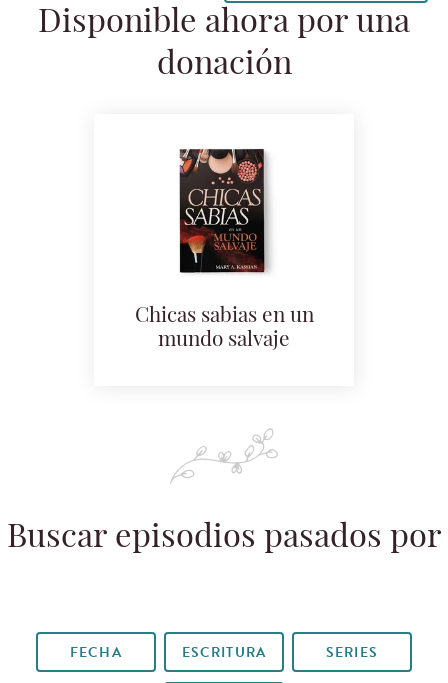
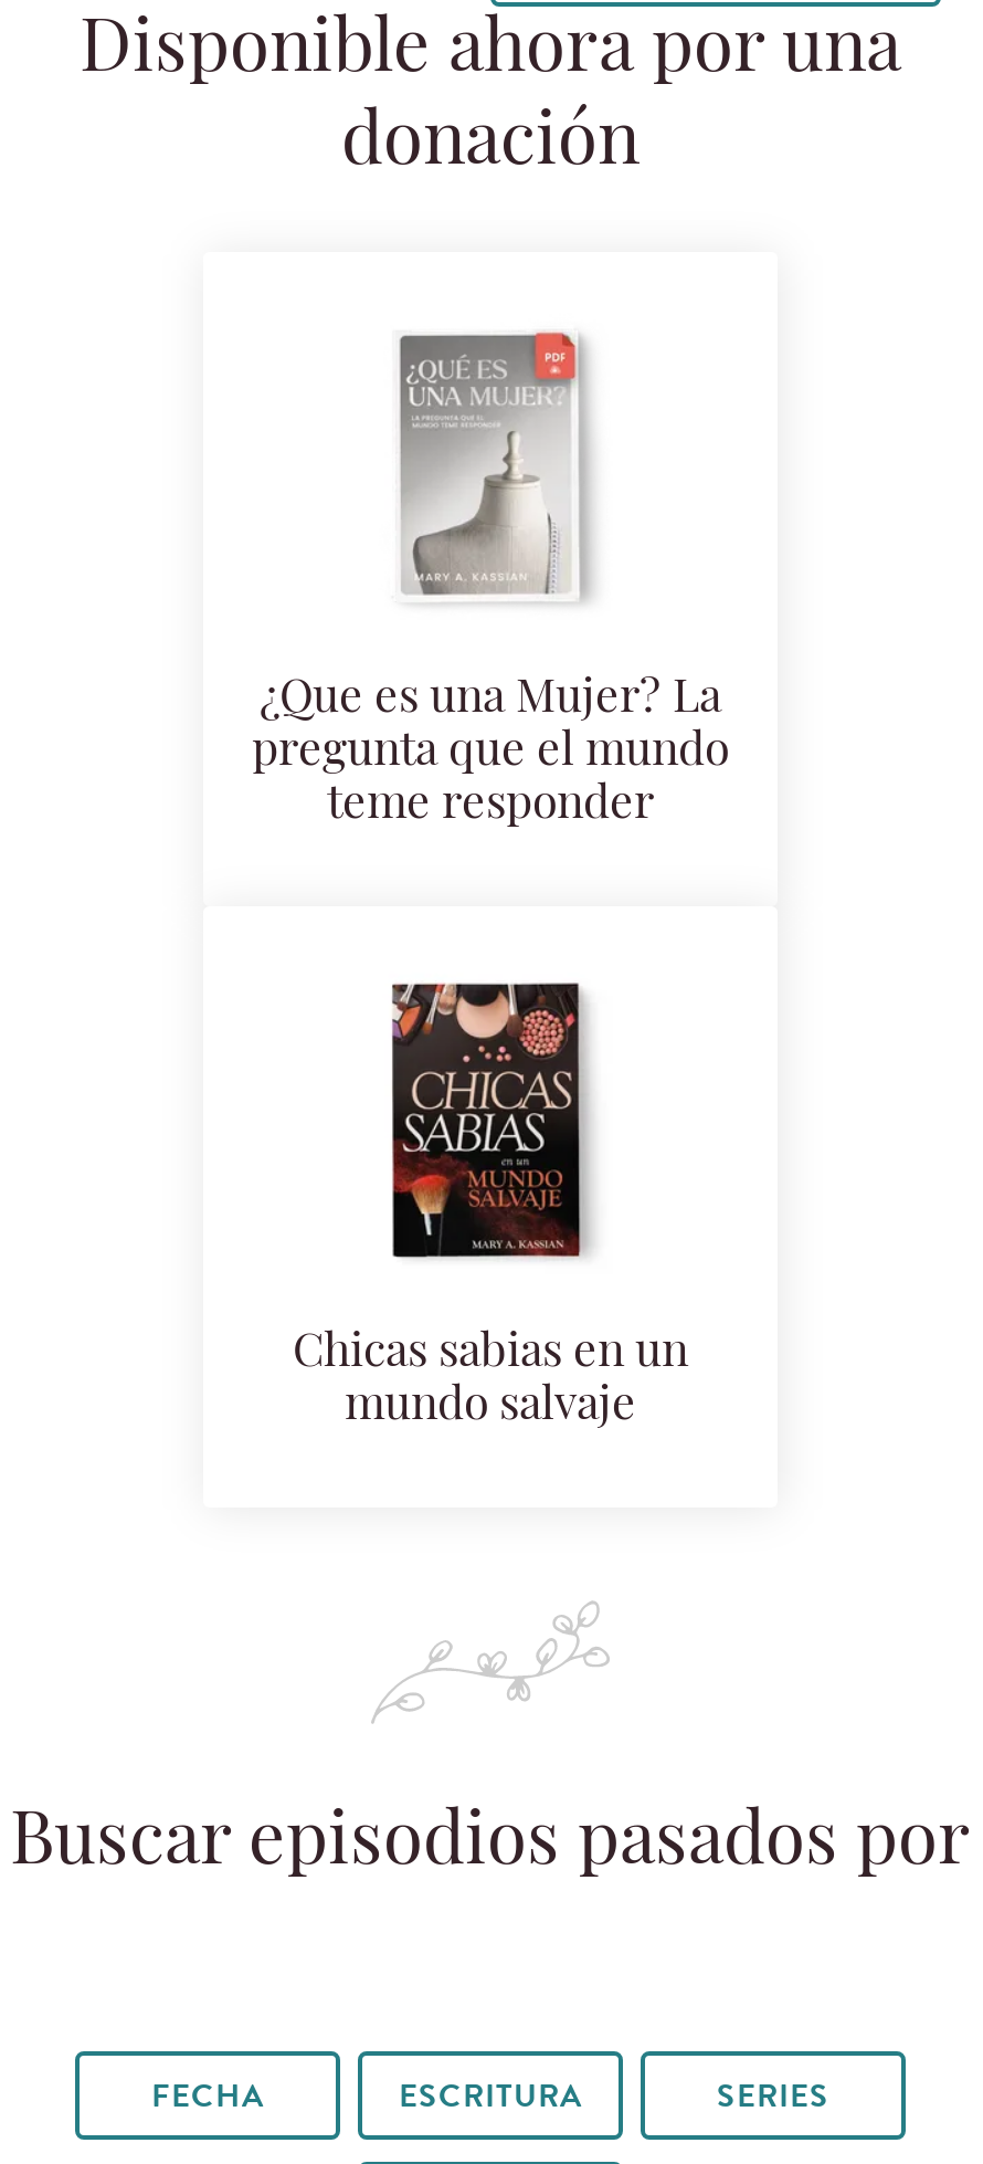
+ [image]
+ ¿Que es una Mujer? La
+ pregunta que el mundo
+ teme responder
